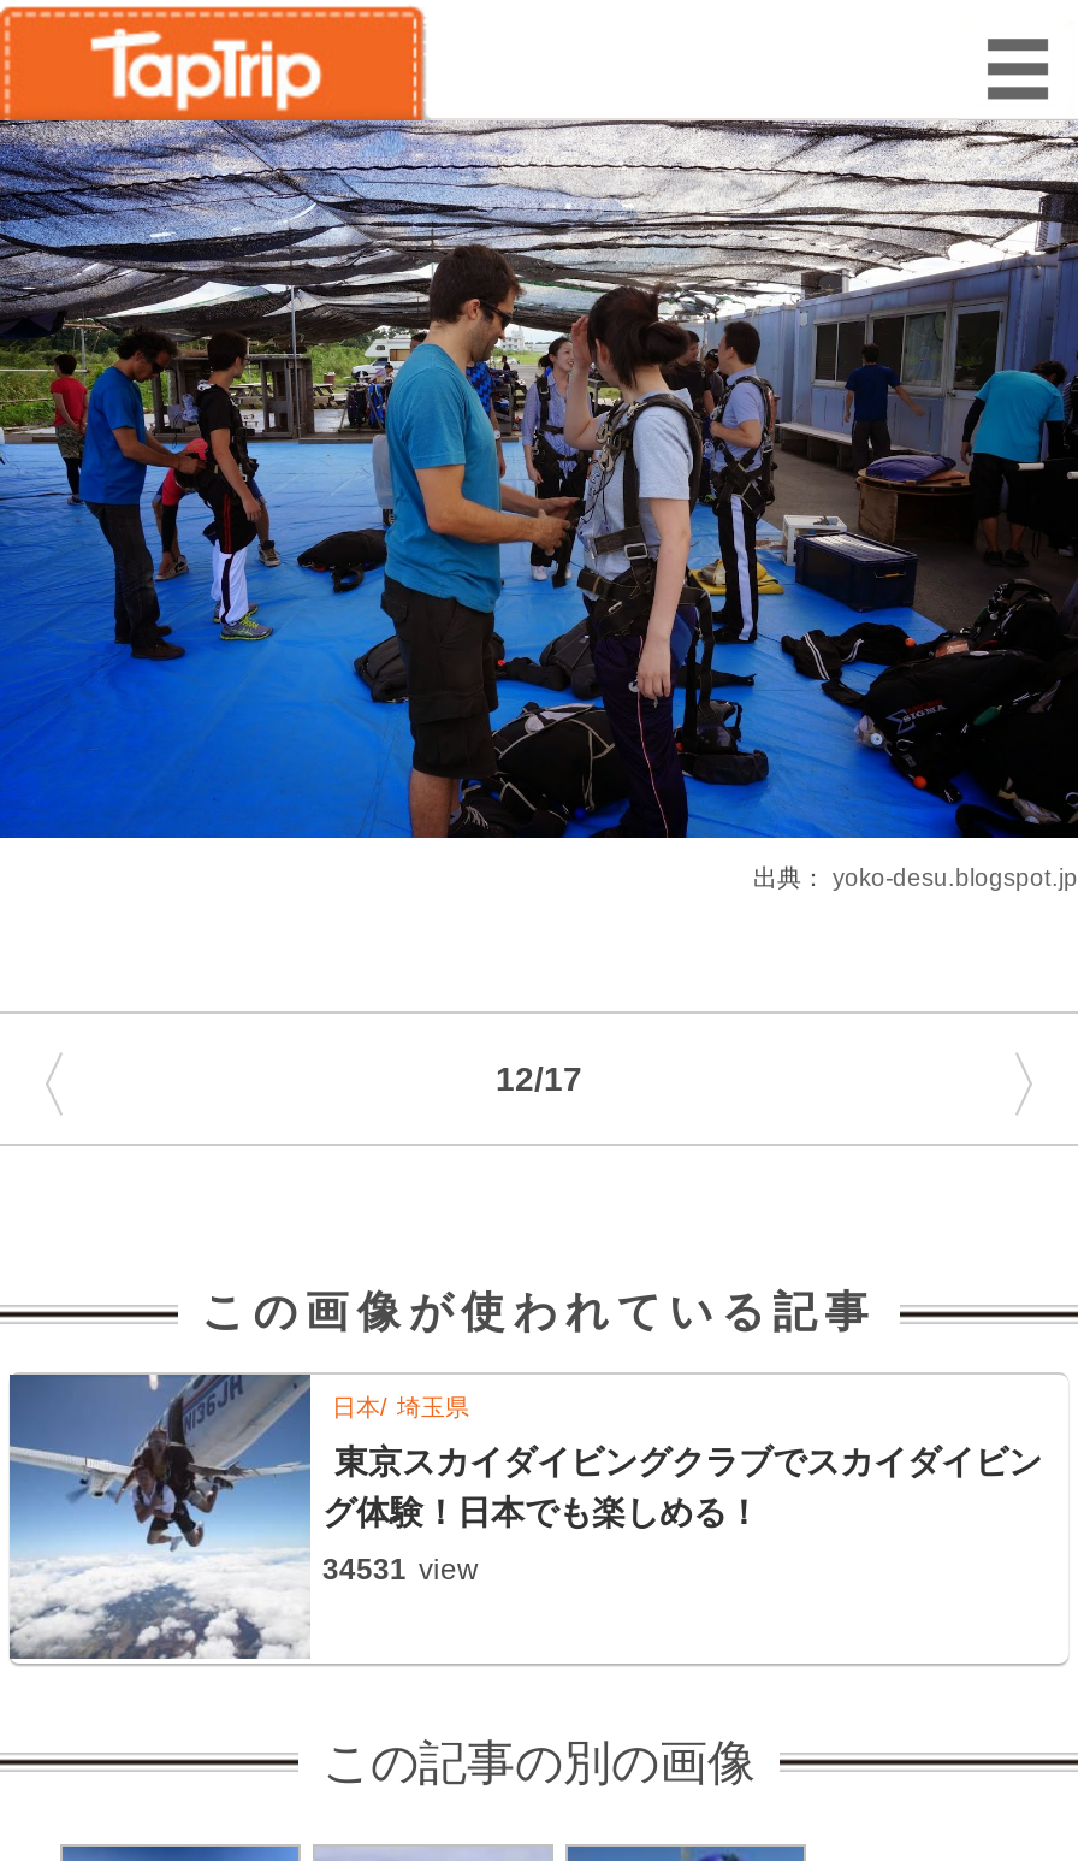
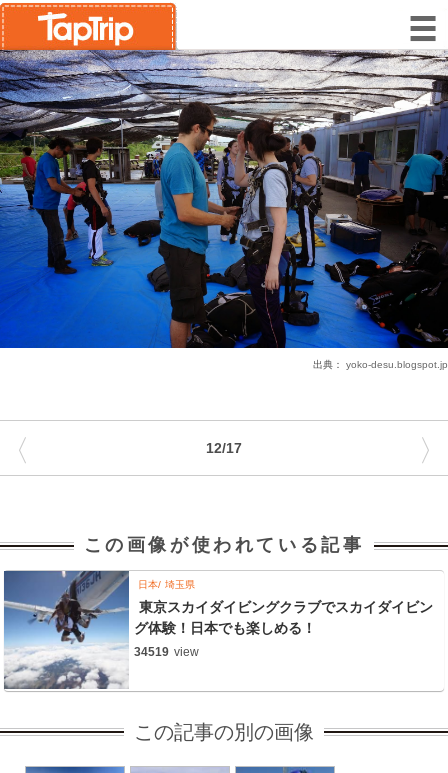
- 34531 view
+ 34519 view
